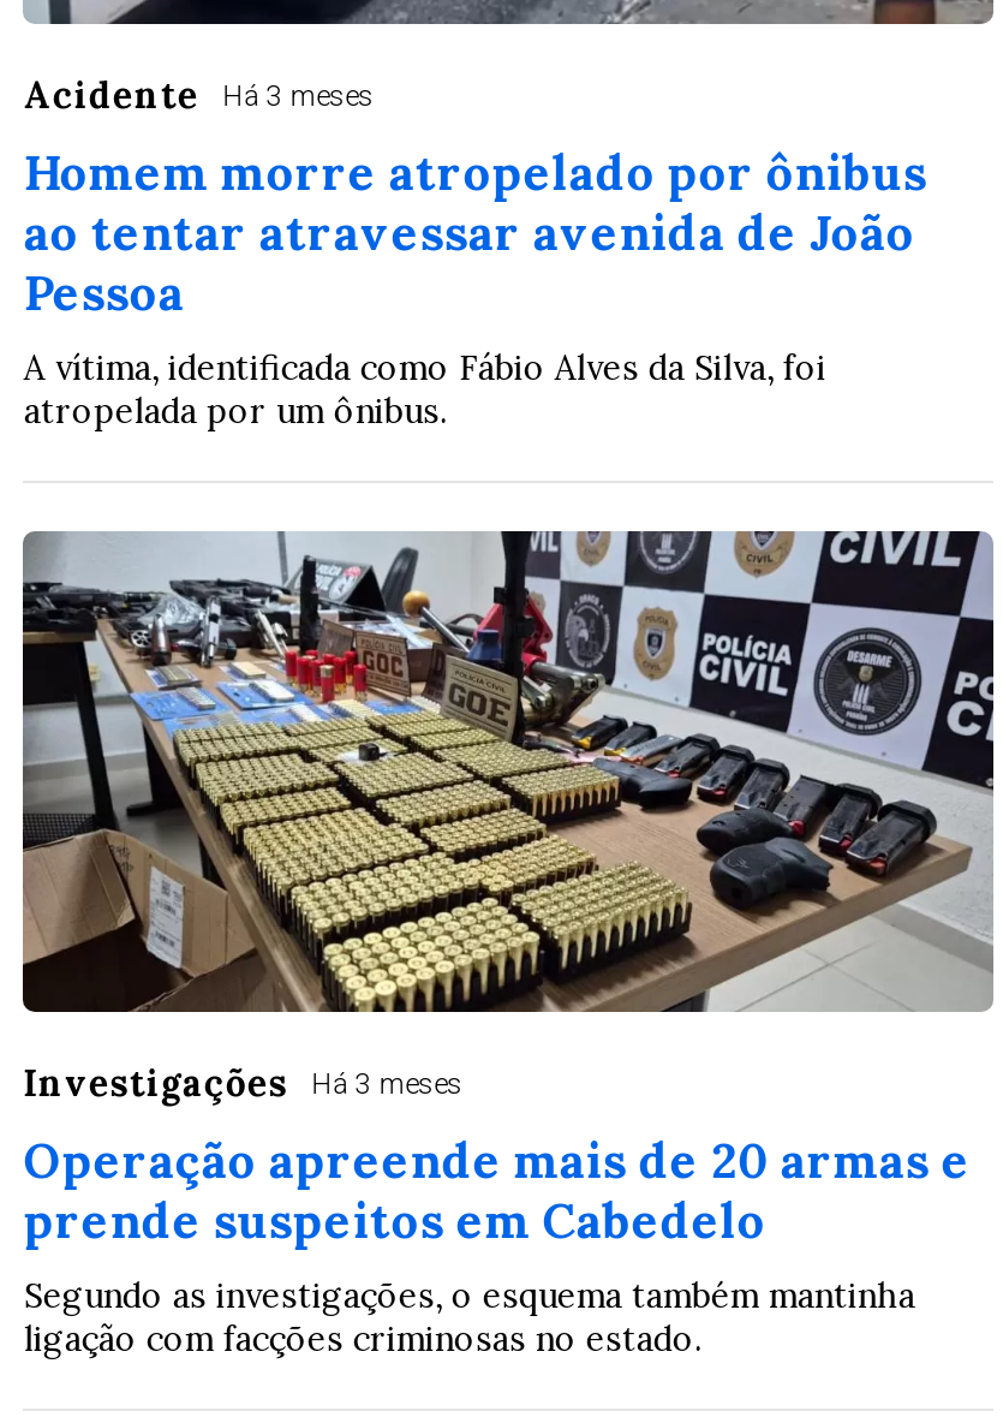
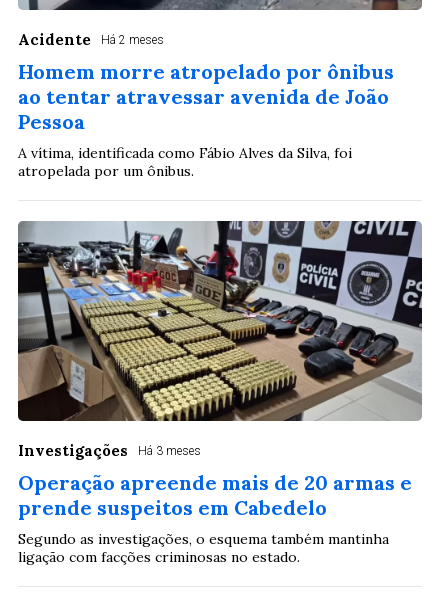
- Acidente Há 3 meses
+ Acidente Há 2 meses
